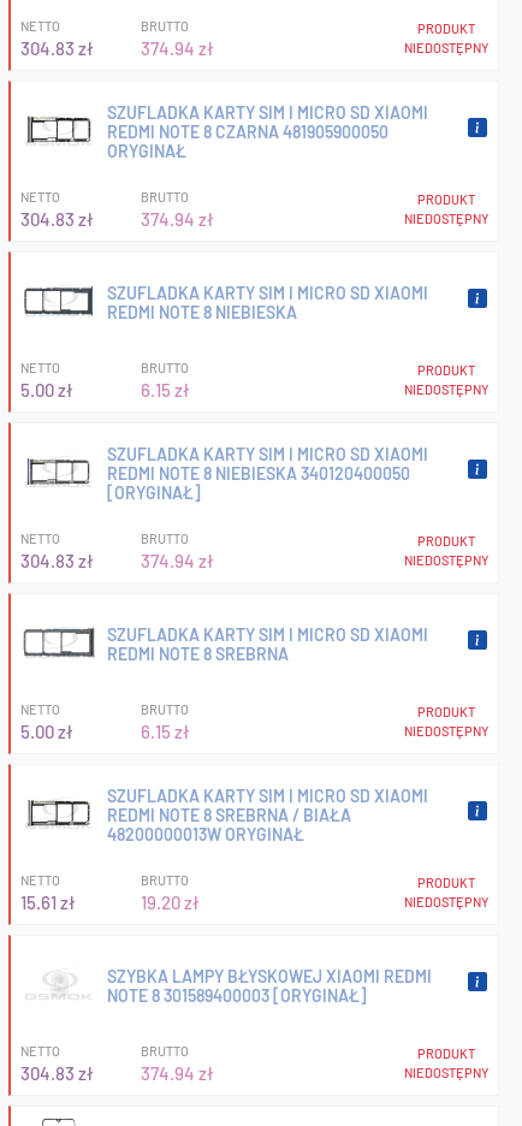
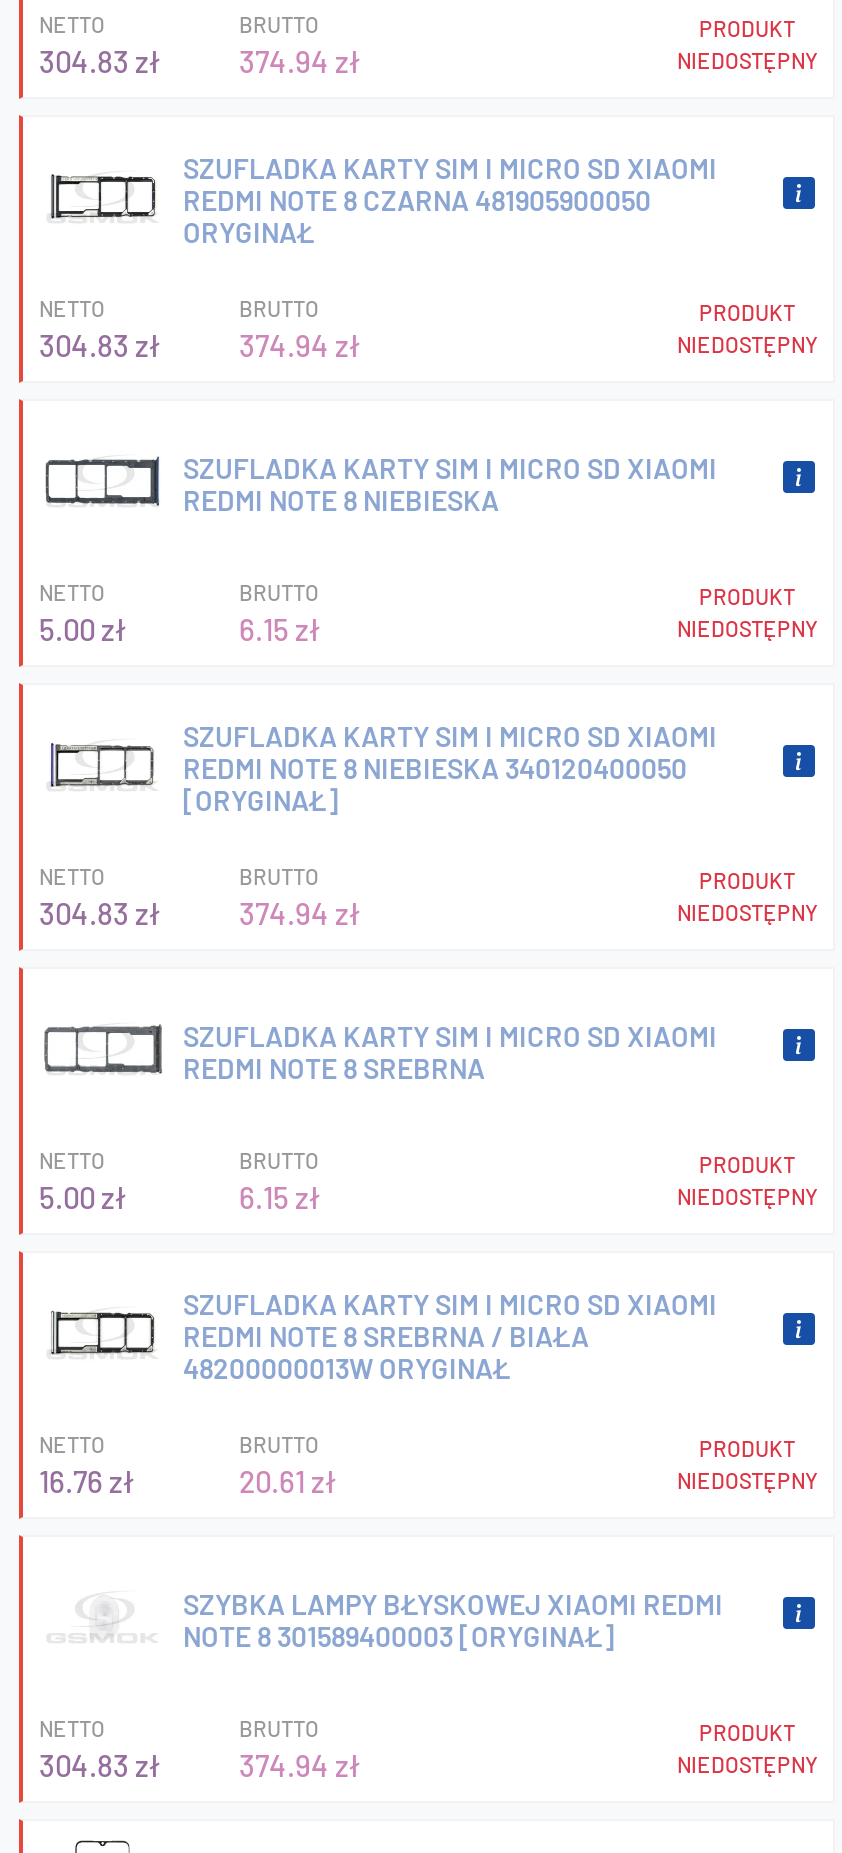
- 15.61 zł
+ 16.76 zł

- 19.20 zł
+ 20.61 zł
